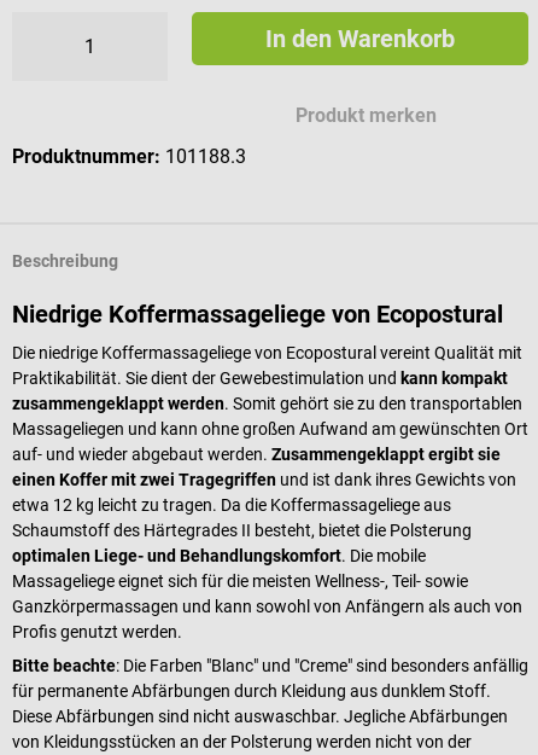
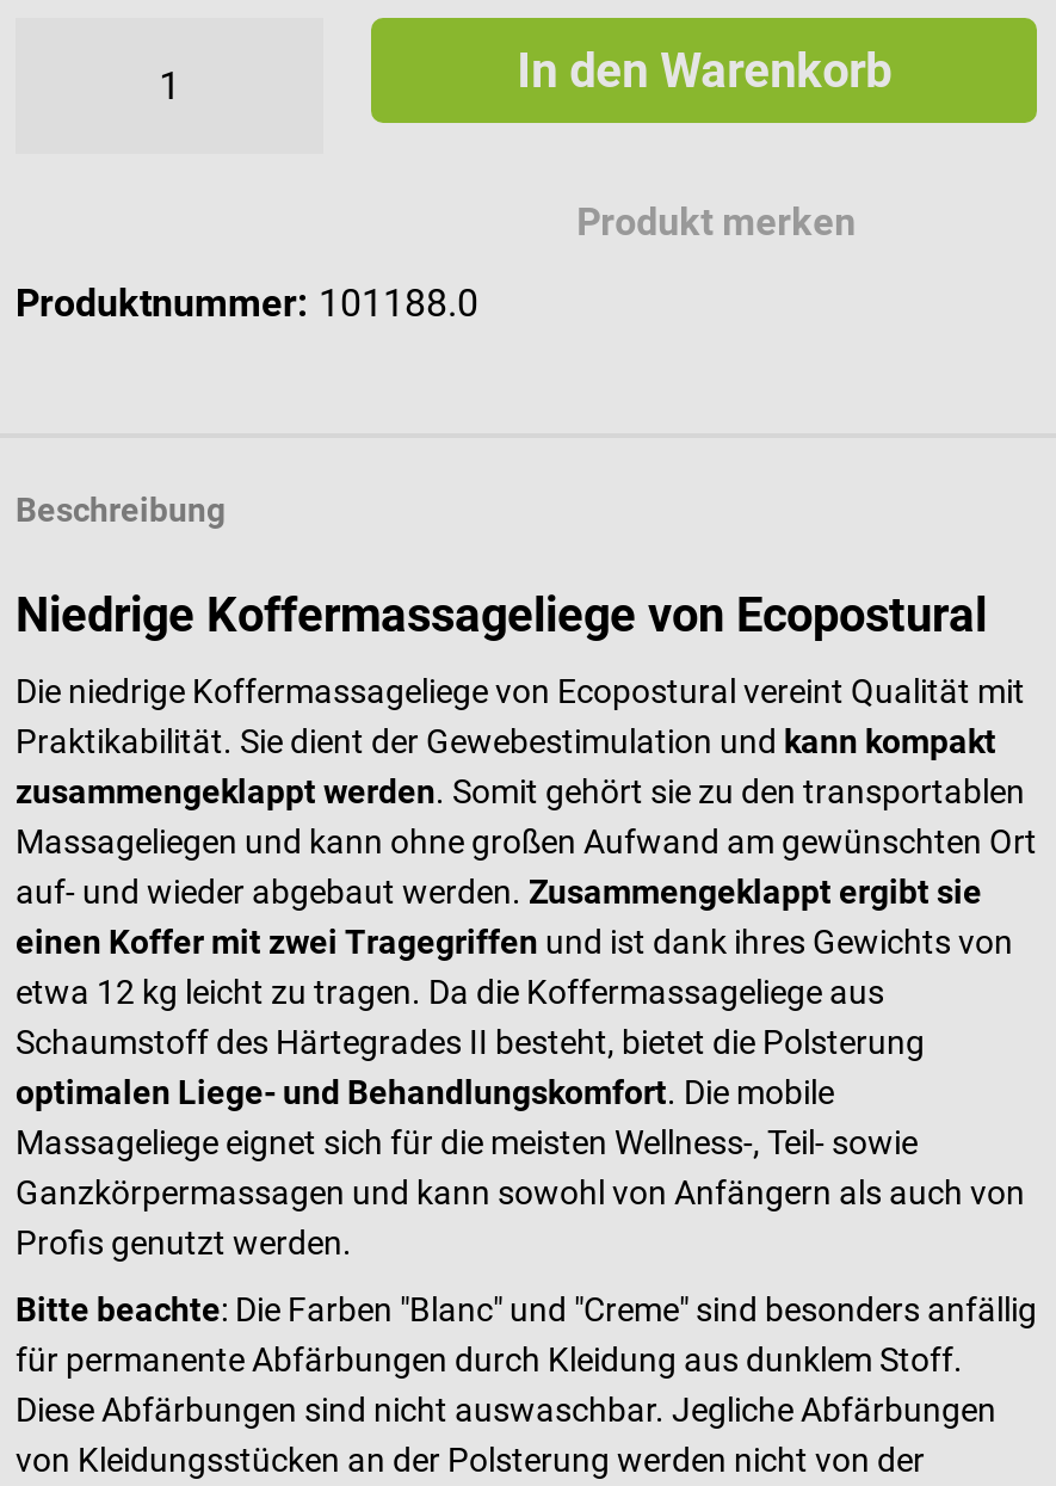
- Produktnummer: 101188.3
+ Produktnummer: 101188.0
